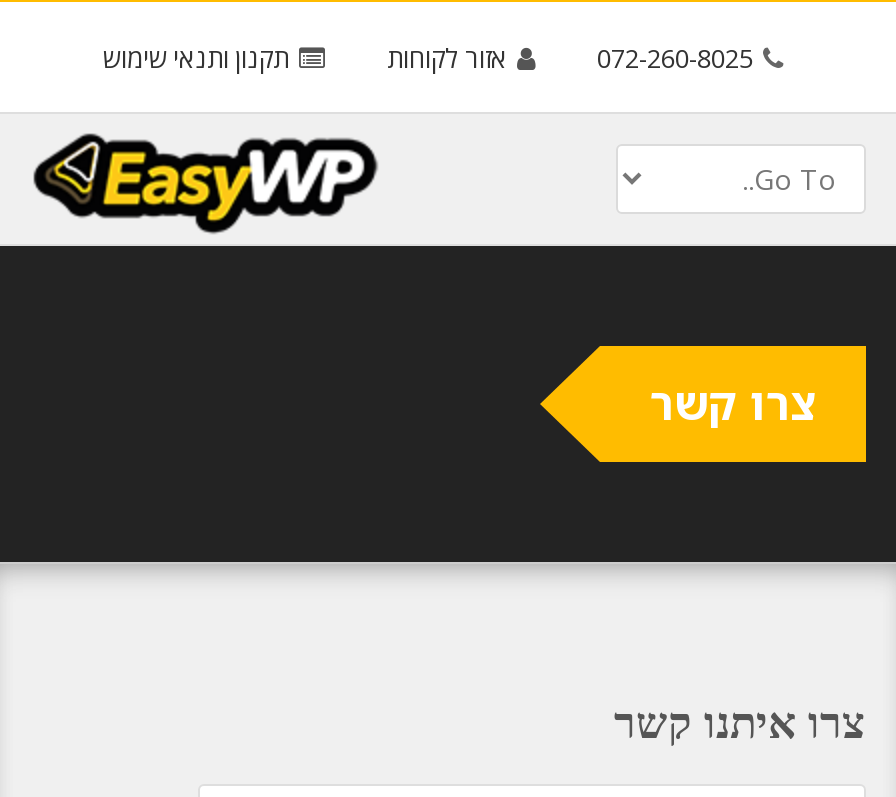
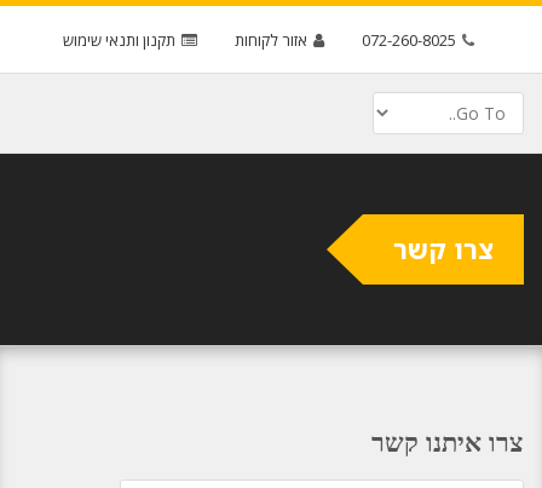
- [image]
